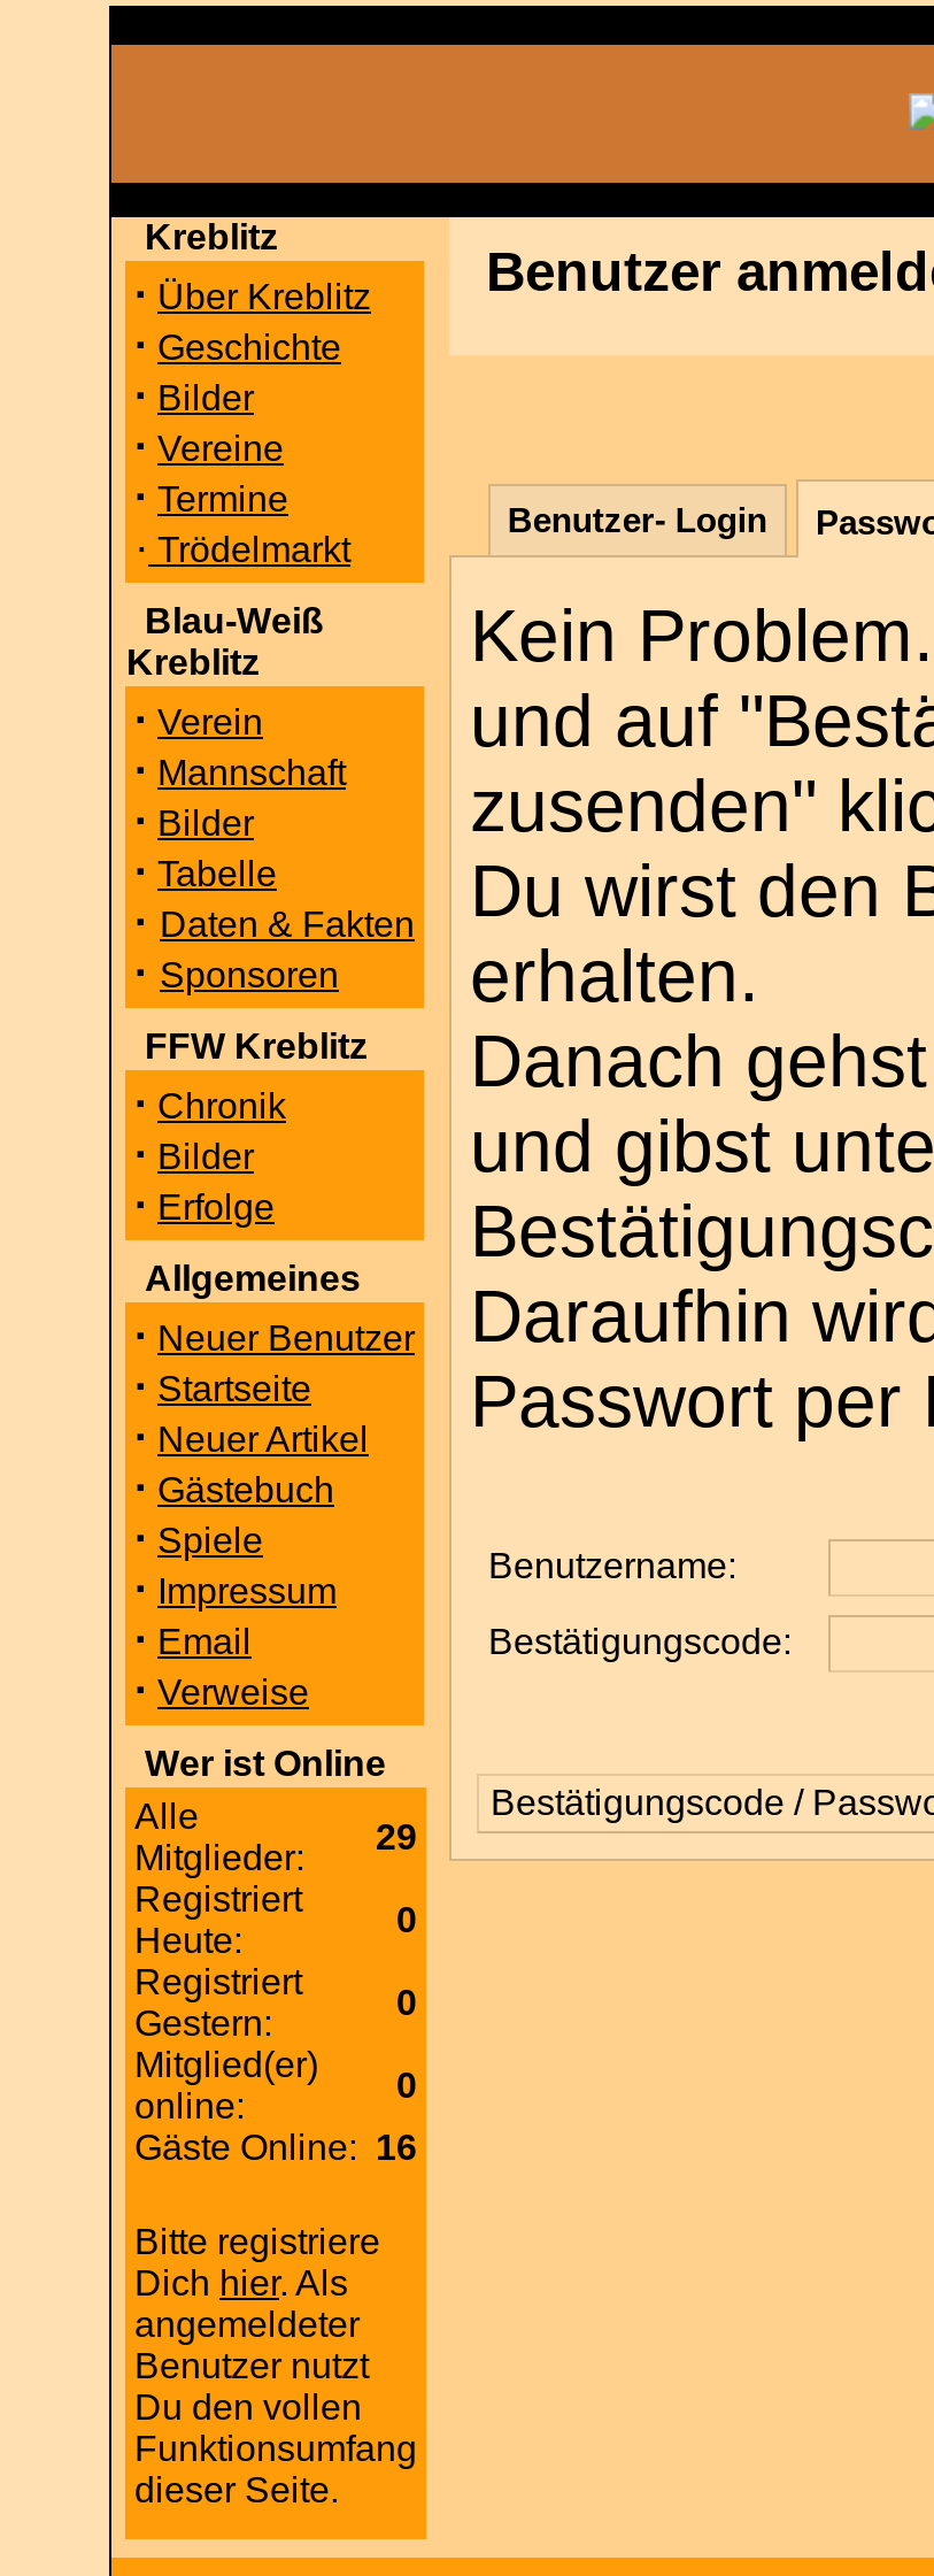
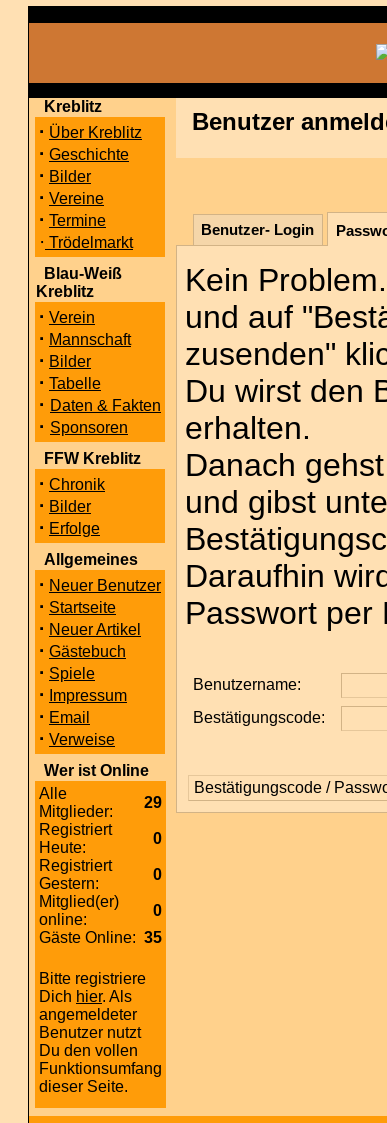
- Gäste Online: 16
+ Gäste Online: 35
